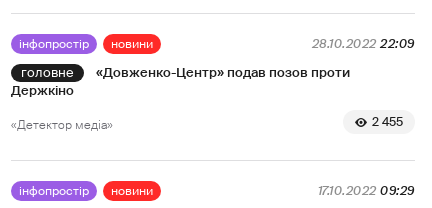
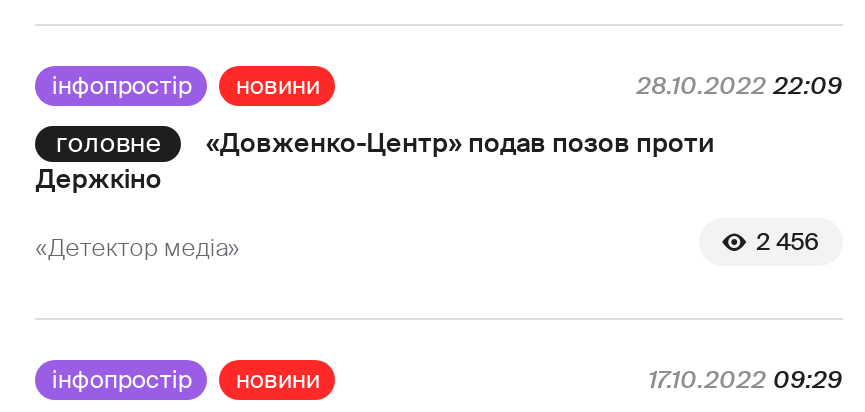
- 2 455
+ 2 456
